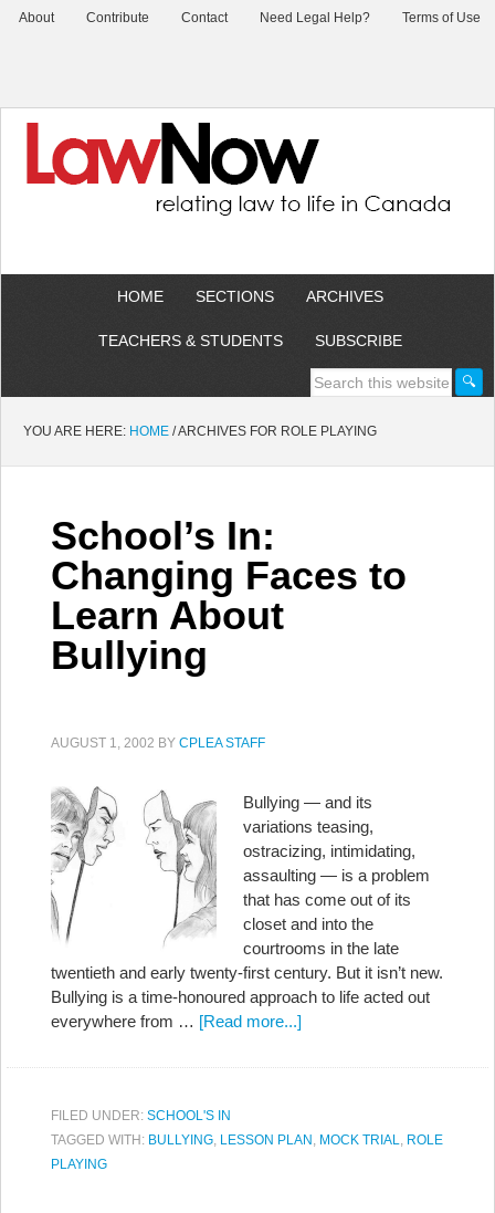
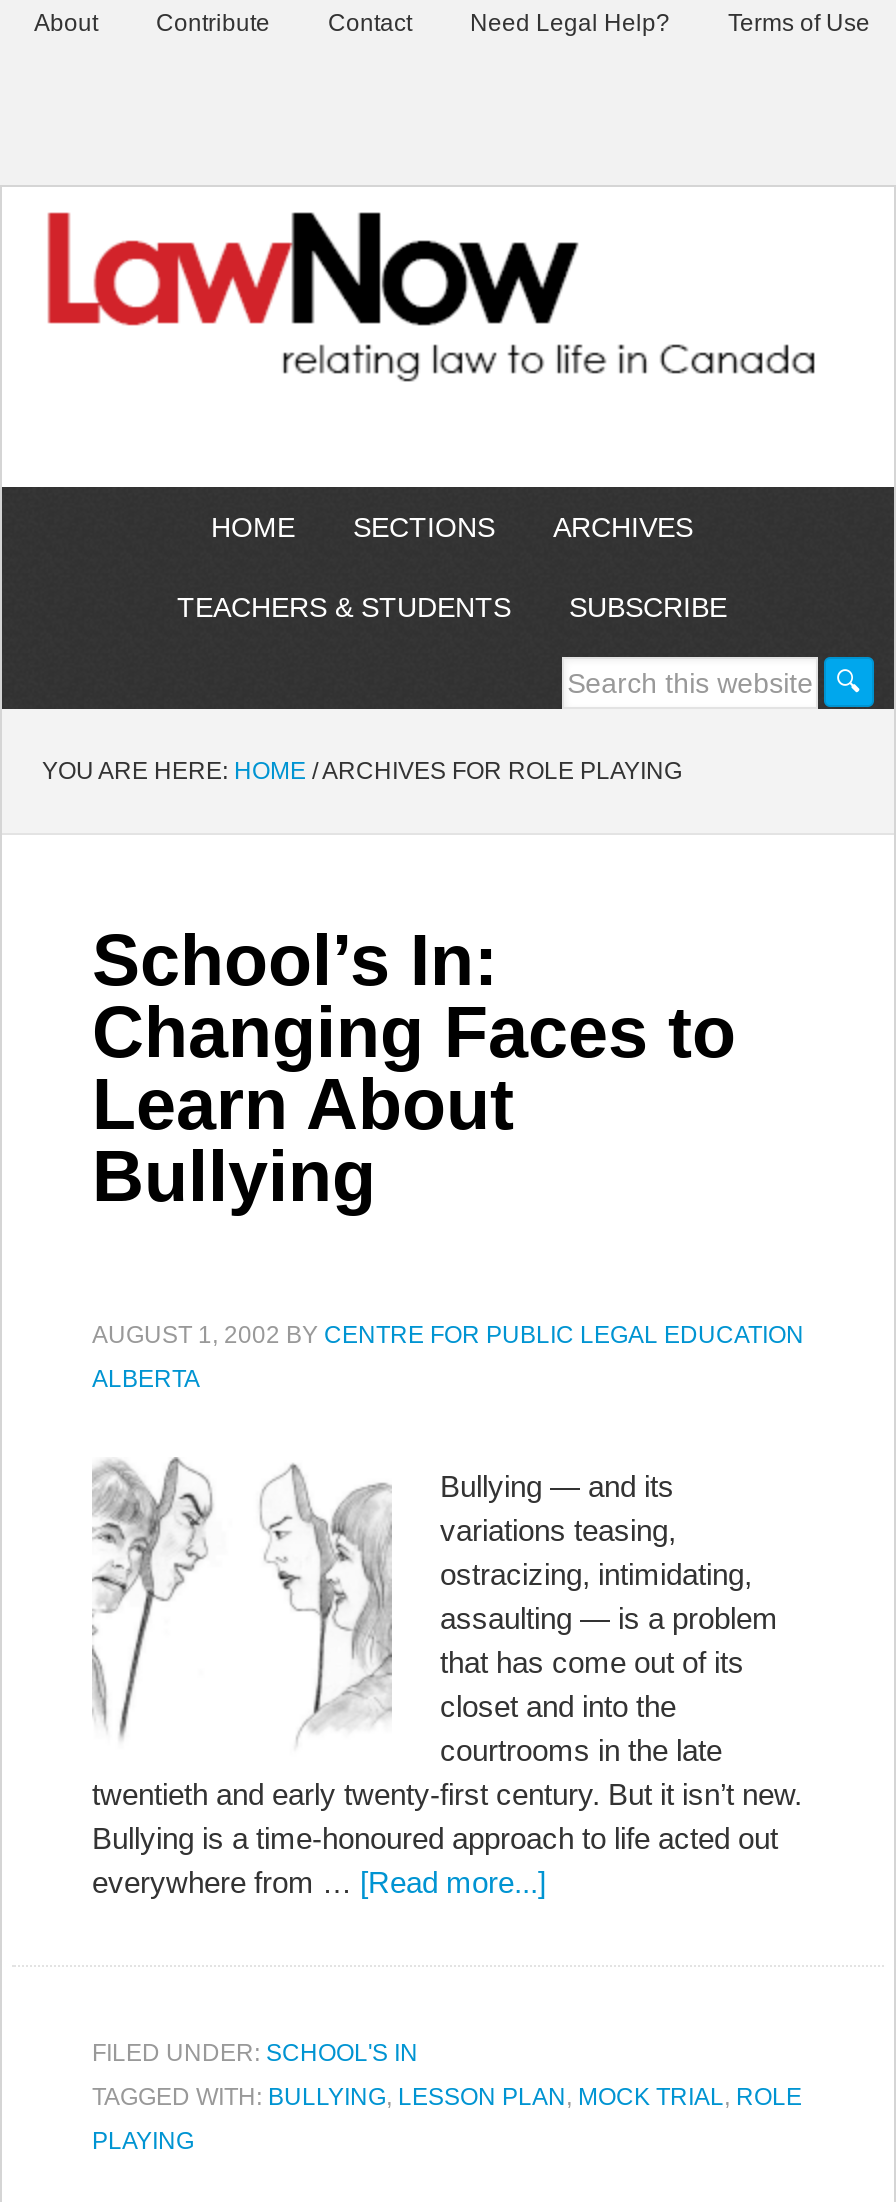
- AUGUST 1, 2002 BY CPLEA STAFF
+ AUGUST 1, 2002 BY CENTRE FOR PUBLIC LEGAL EDUCATION
+ ALBERTA
